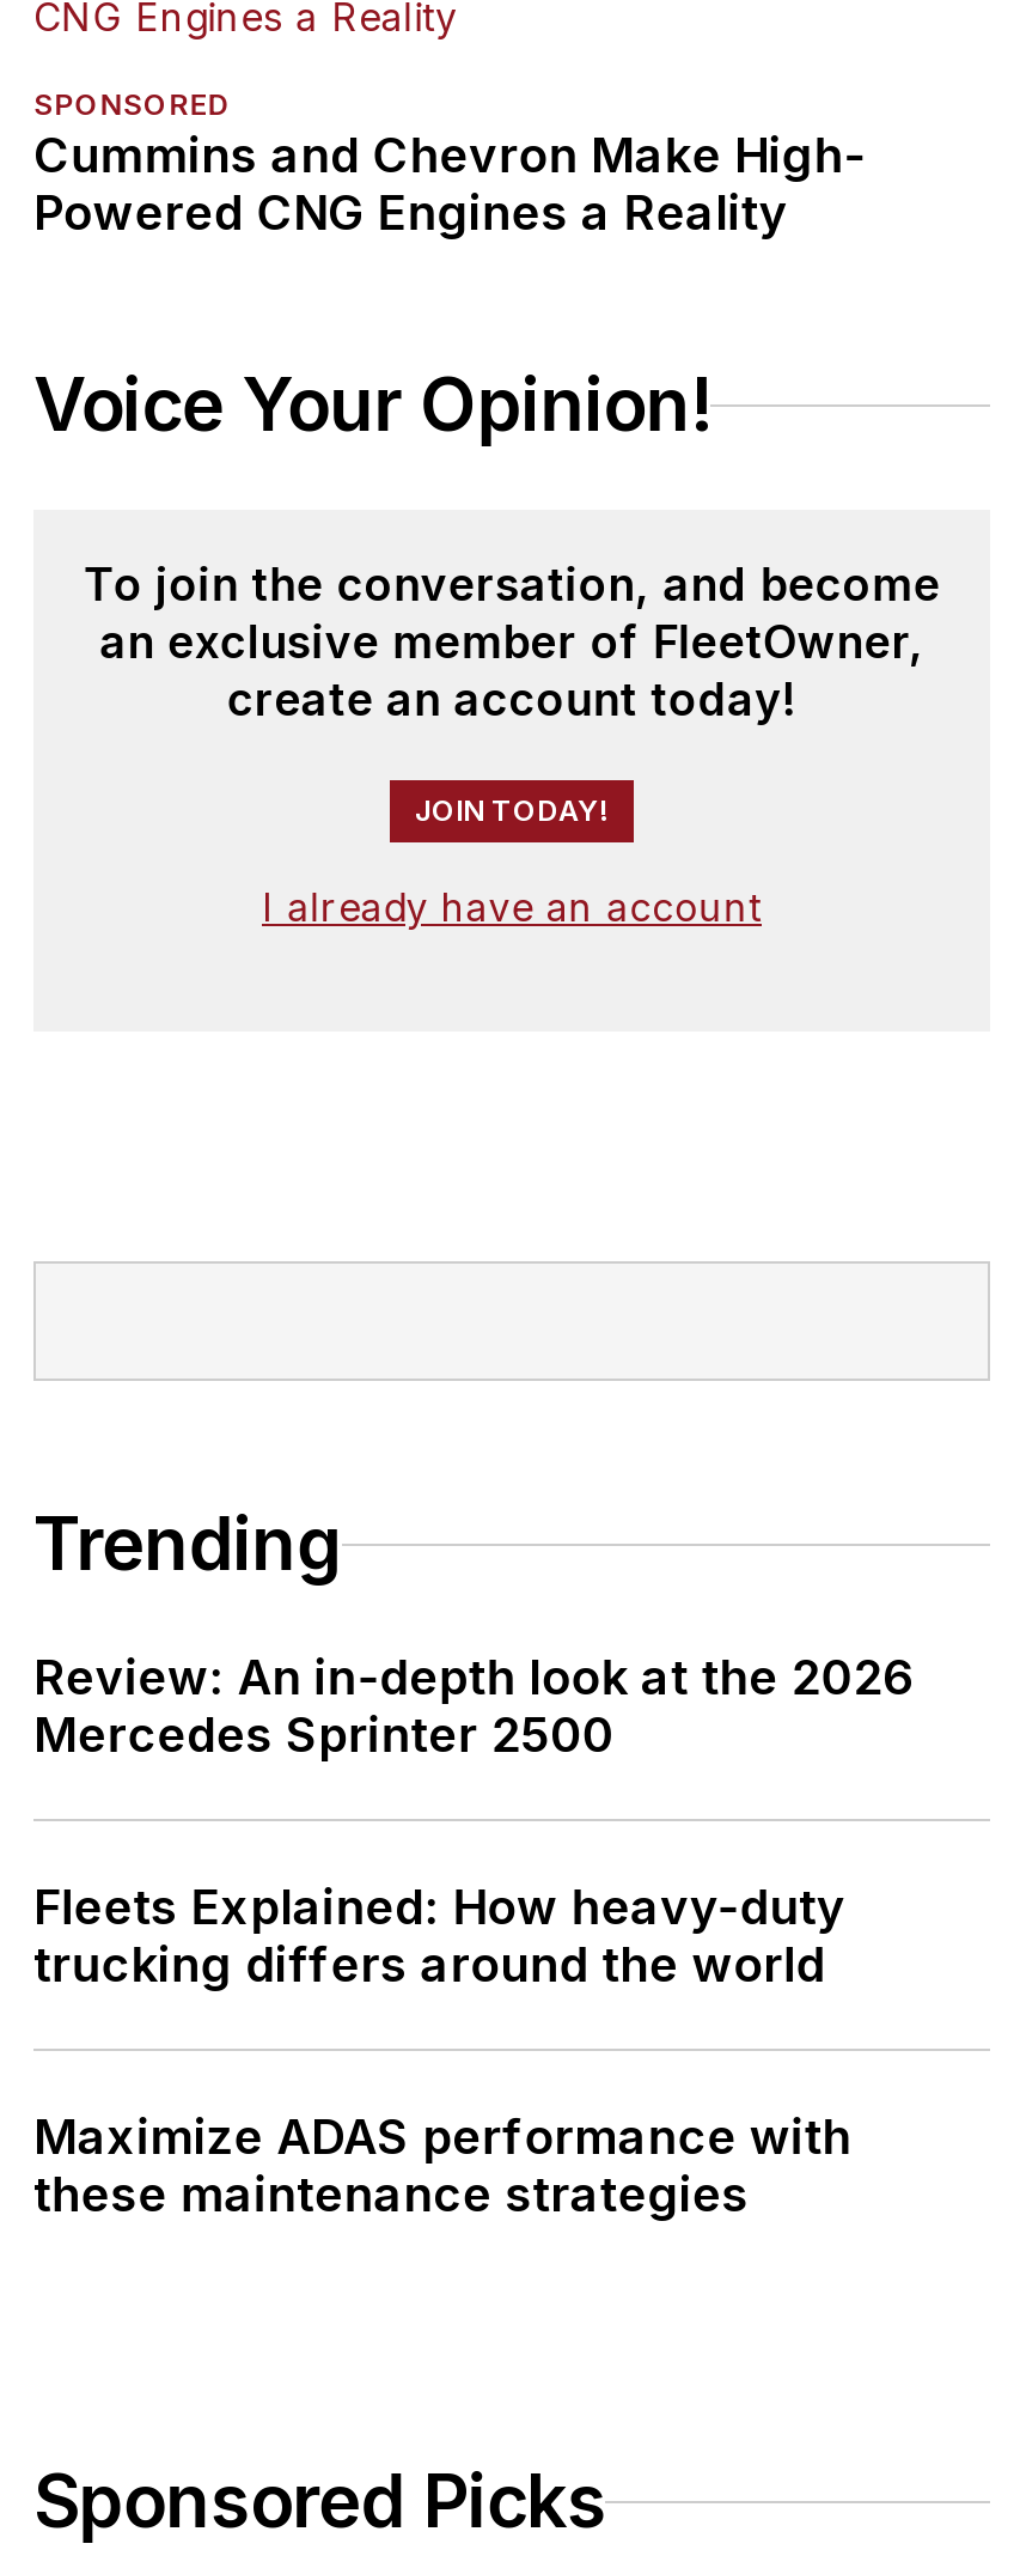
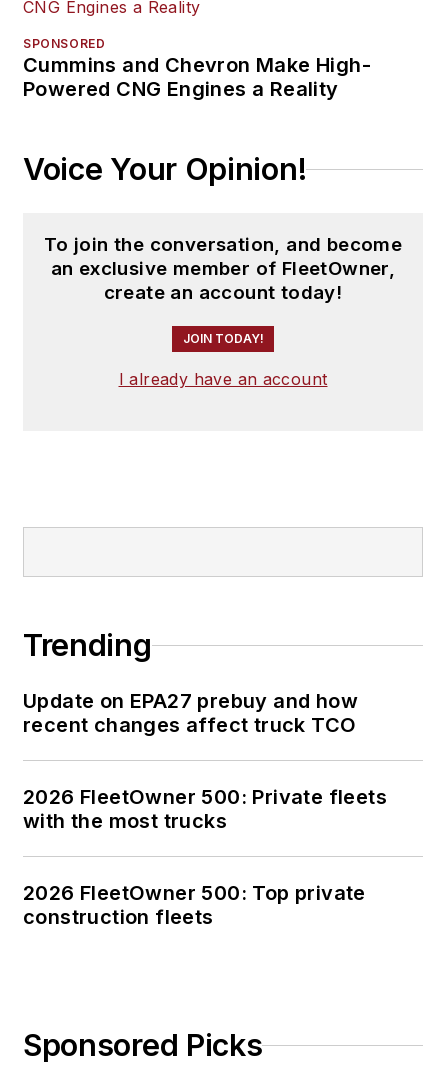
- Review: An in-depth look at the 2026
- Mercedes Sprinter 2500
+ Update on EPA27 prebuy and how
+ recent changes affect truck TCO

- Fleets Explained: How heavy-duty
- trucking differs around the world
+ 2026 FleetOwner 500: Private fleets
+ with the most trucks

- Maximize ADAS performance with
- these maintenance strategies
+ 2026 FleetOwner 500: Top private
+ construction fleets
